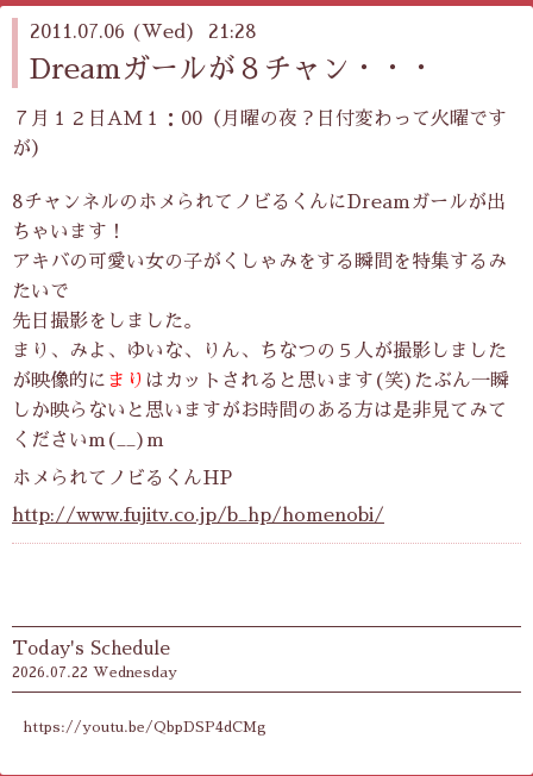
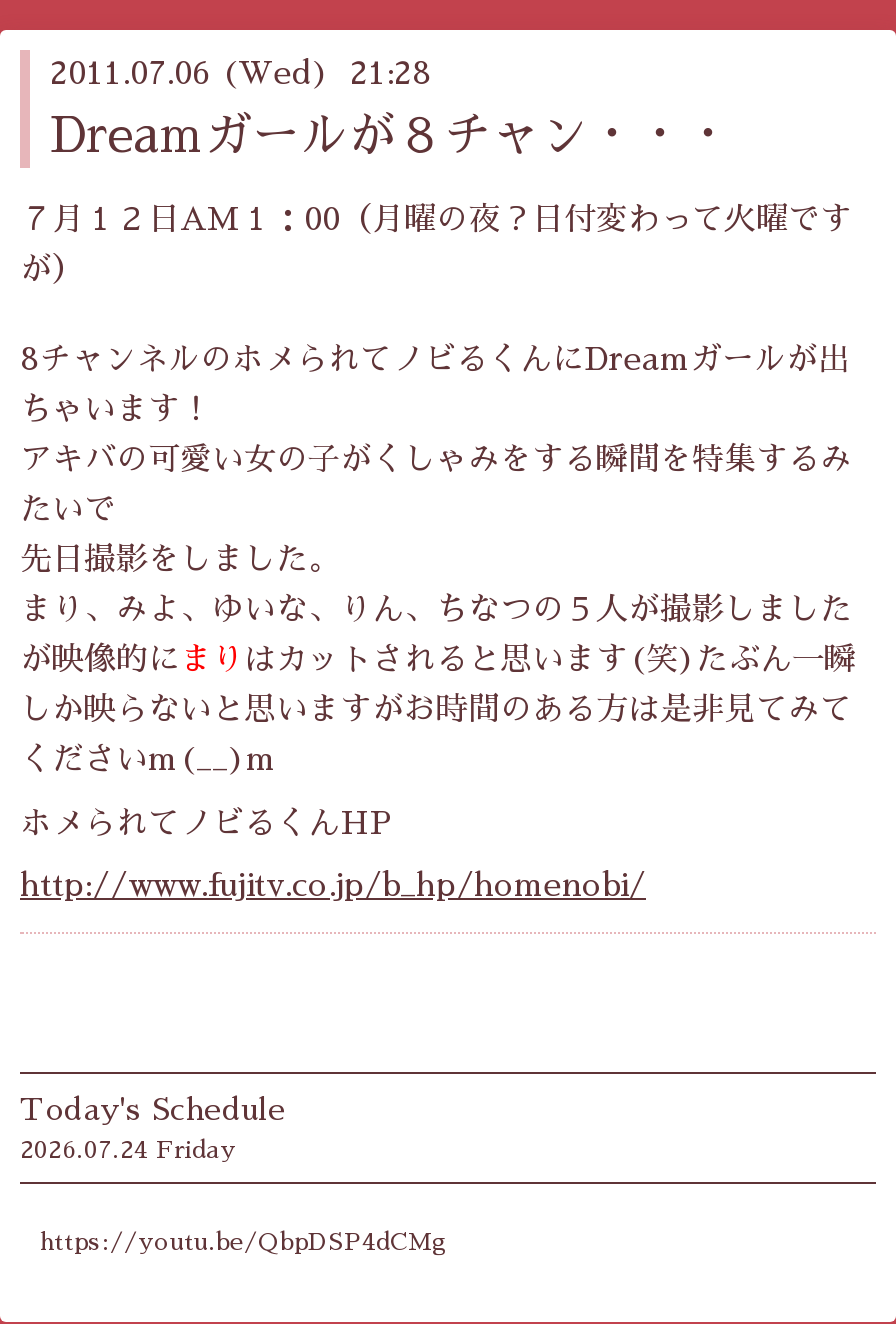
- 2026.07.22 Wednesday
+ 2026.07.24 Friday
